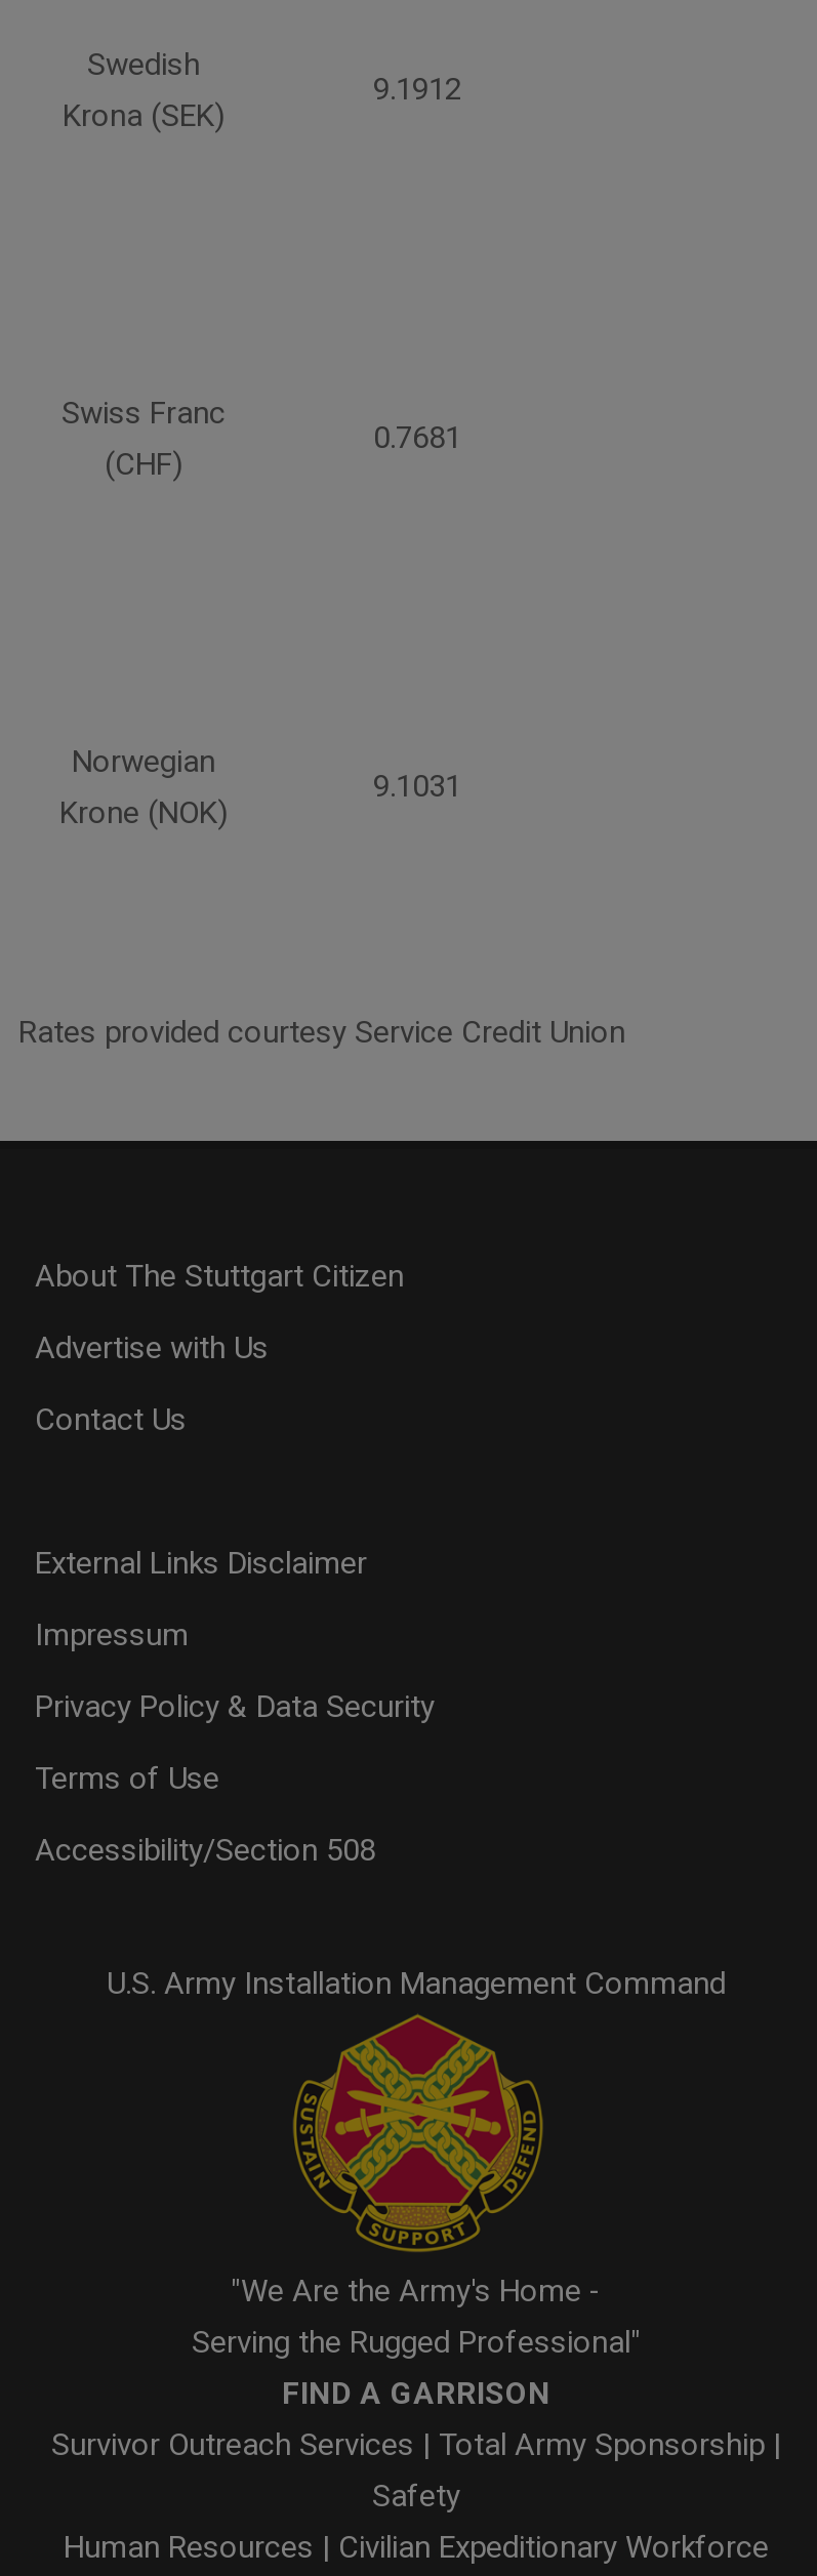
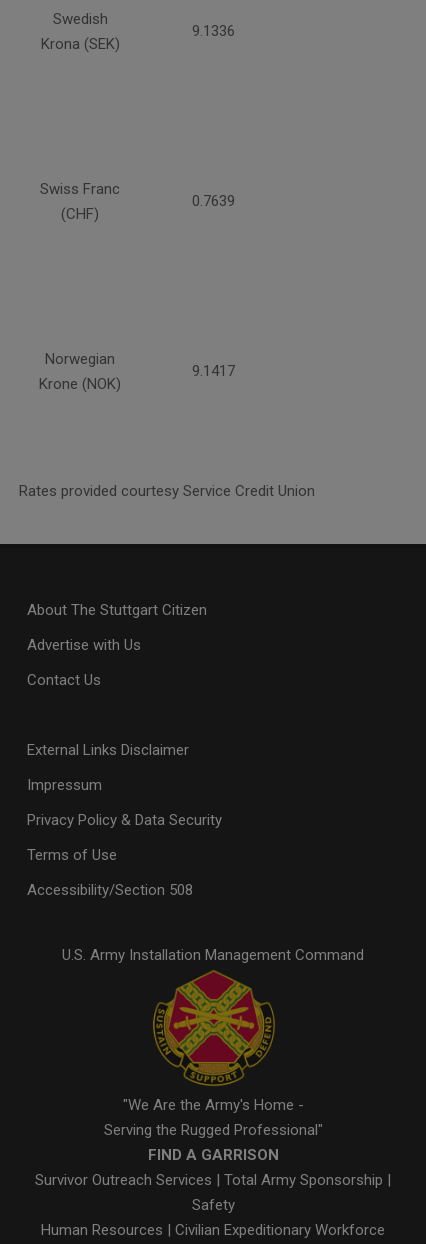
- 9.1912
+ 9.1336

- 0.7681
+ 0.7639

- 9.1031
+ 9.1417
